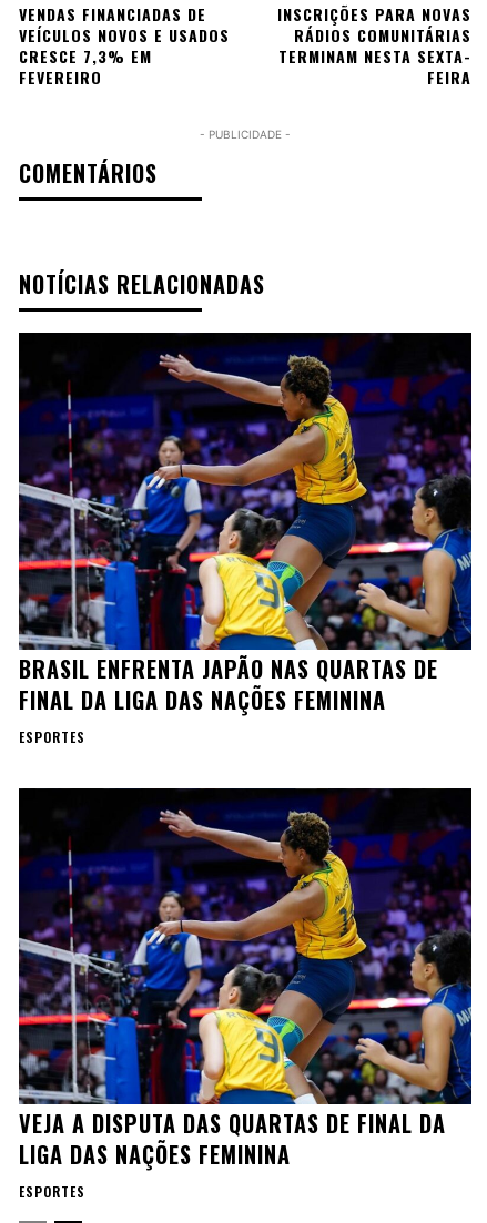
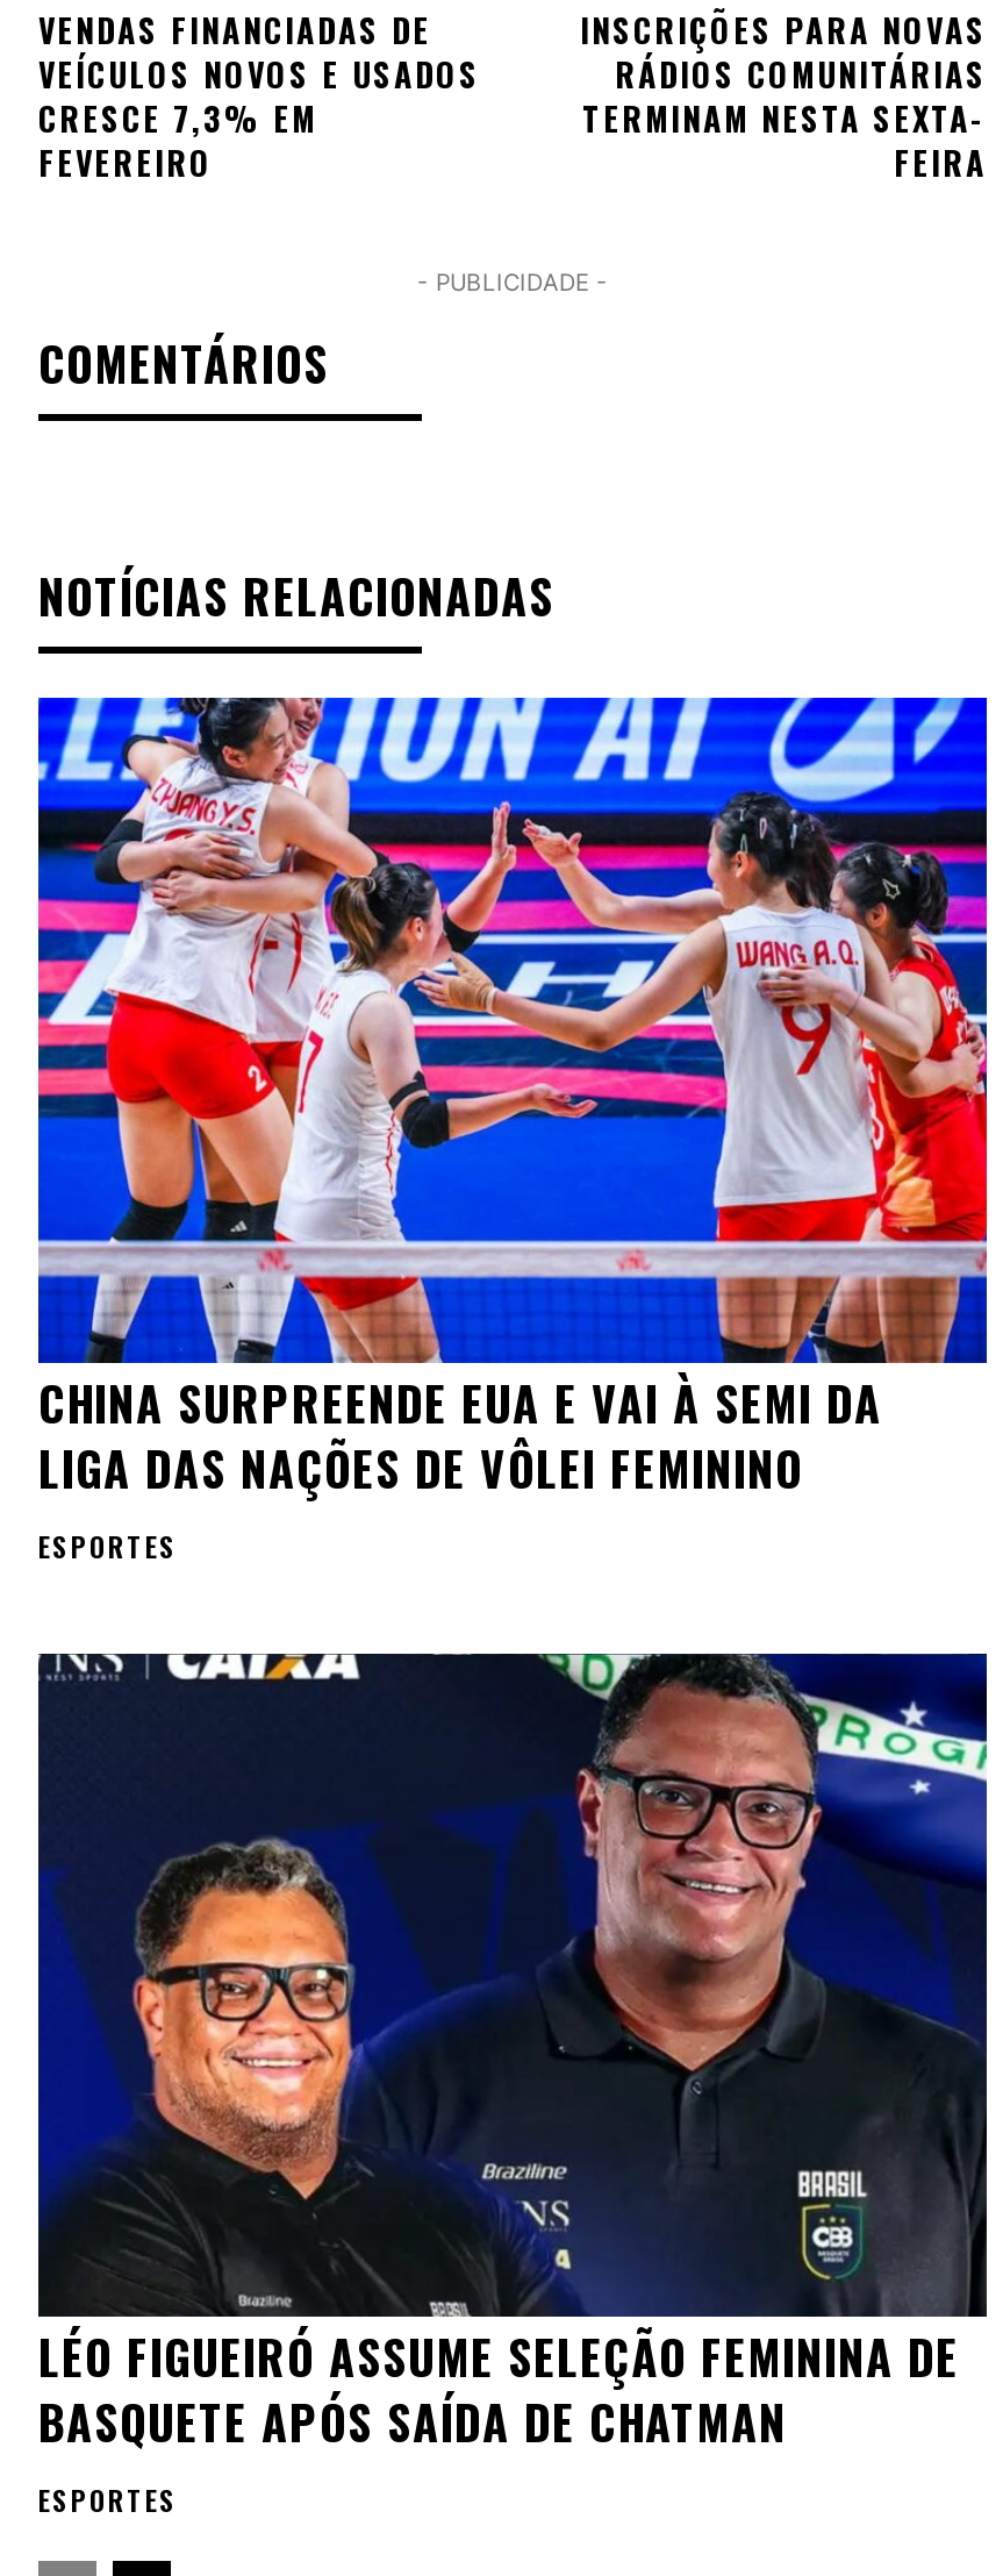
- [image]
- BRASIL ENFRENTA JAPÃO NAS QUARTAS DE
- FINAL DA LIGA DAS NAÇÕES FEMININA
+ [image]
+ CHINA SURPREENDE EUA E VAI À SEMI DA
+ LIGA DAS NAÇÕES DE VÔLEI FEMININO

- [image]
- VEJA A DISPUTA DAS QUARTAS DE FINAL DA
- LIGA DAS NAÇÕES FEMININA
+ [image]
+ LÉO FIGUEIRÓ ASSUME SELEÇÃO FEMININA DE
+ BASQUETE APÓS SAÍDA DE CHATMAN
